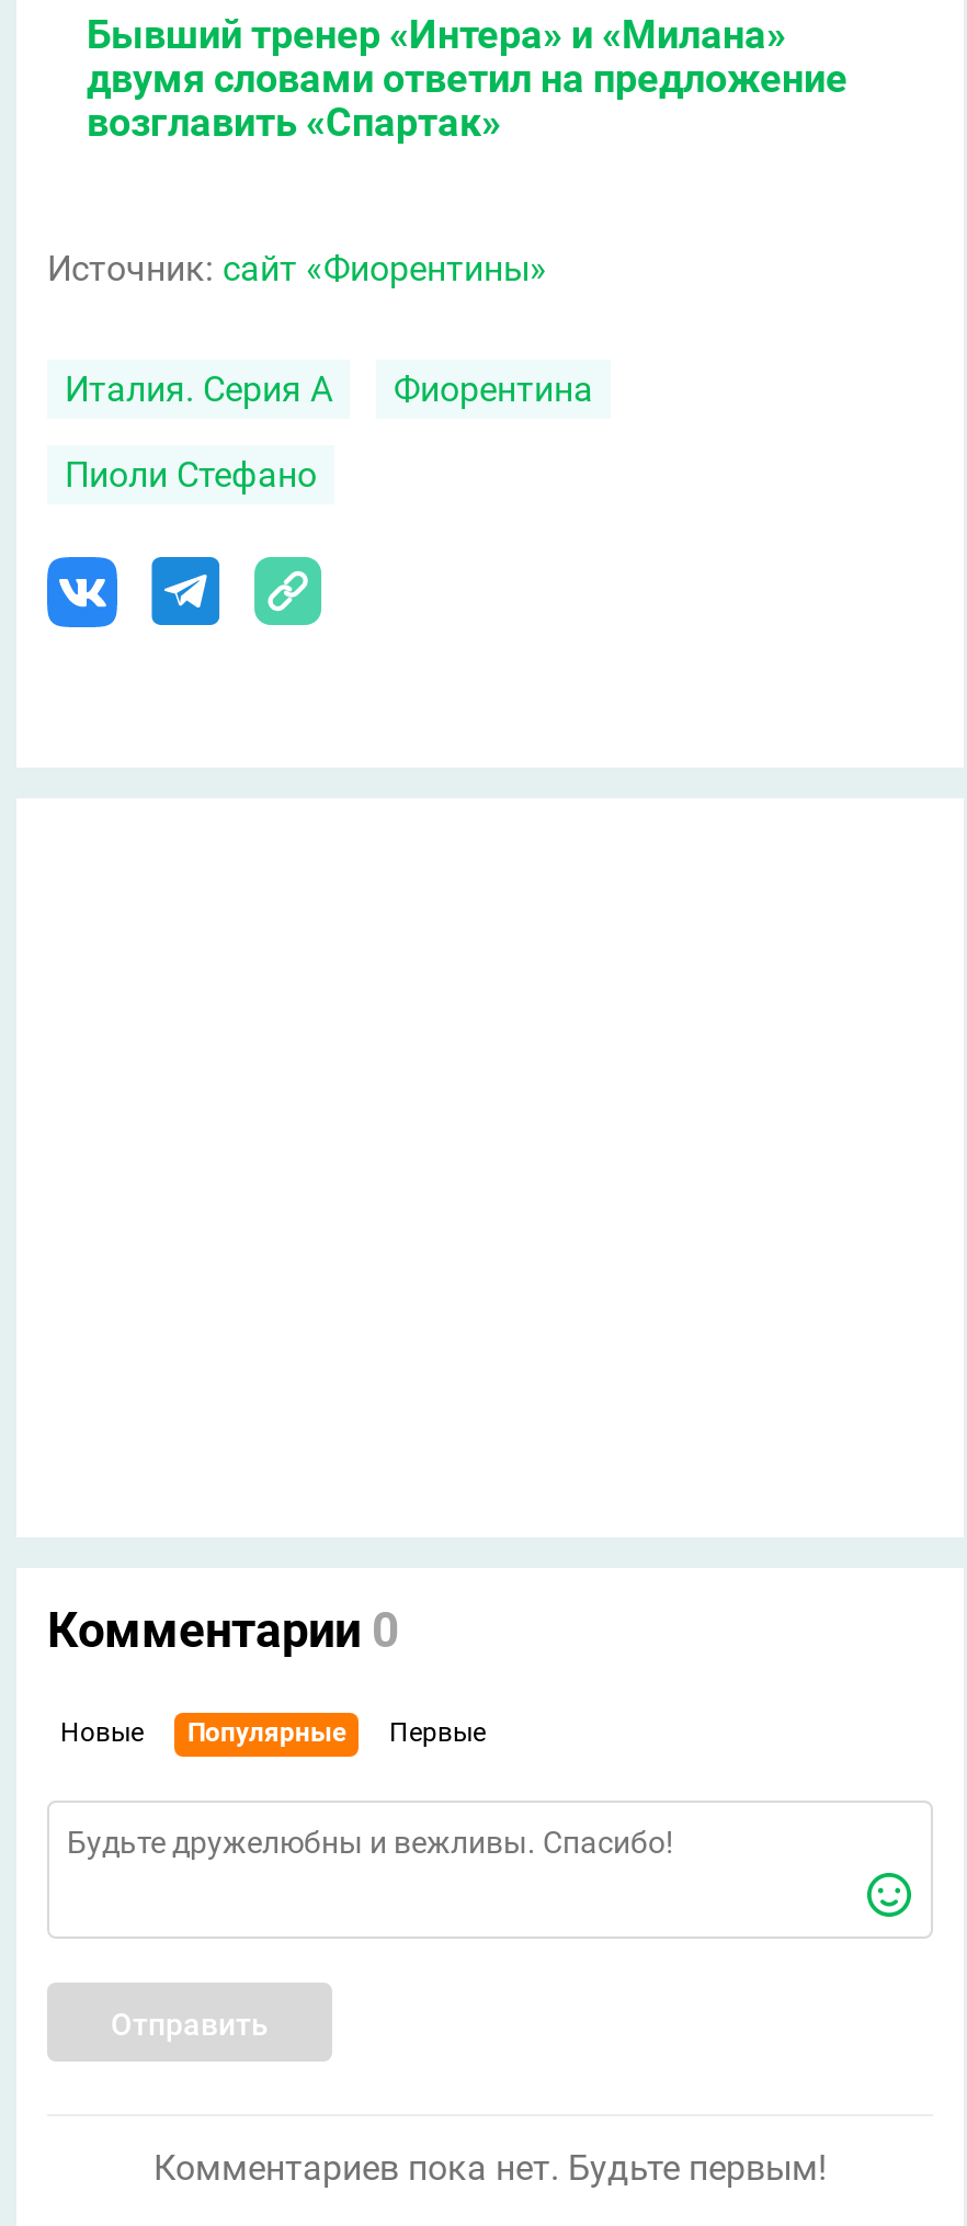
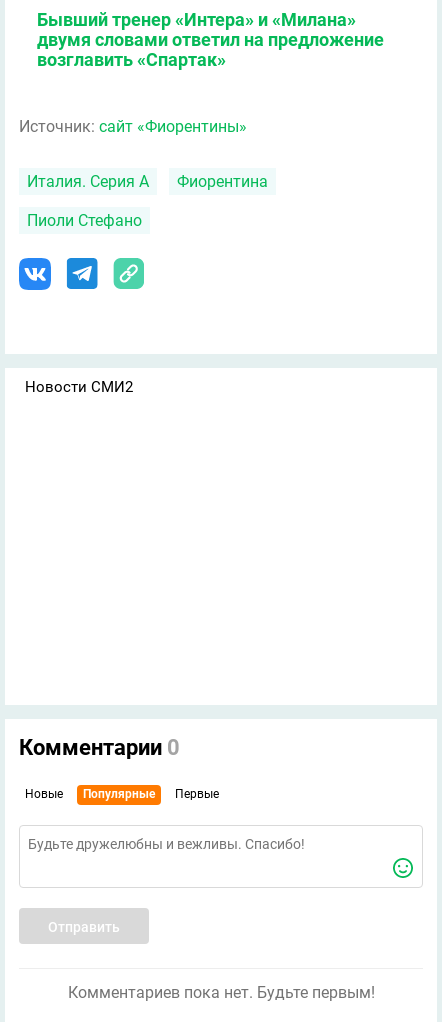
+ Новости СМИ2
